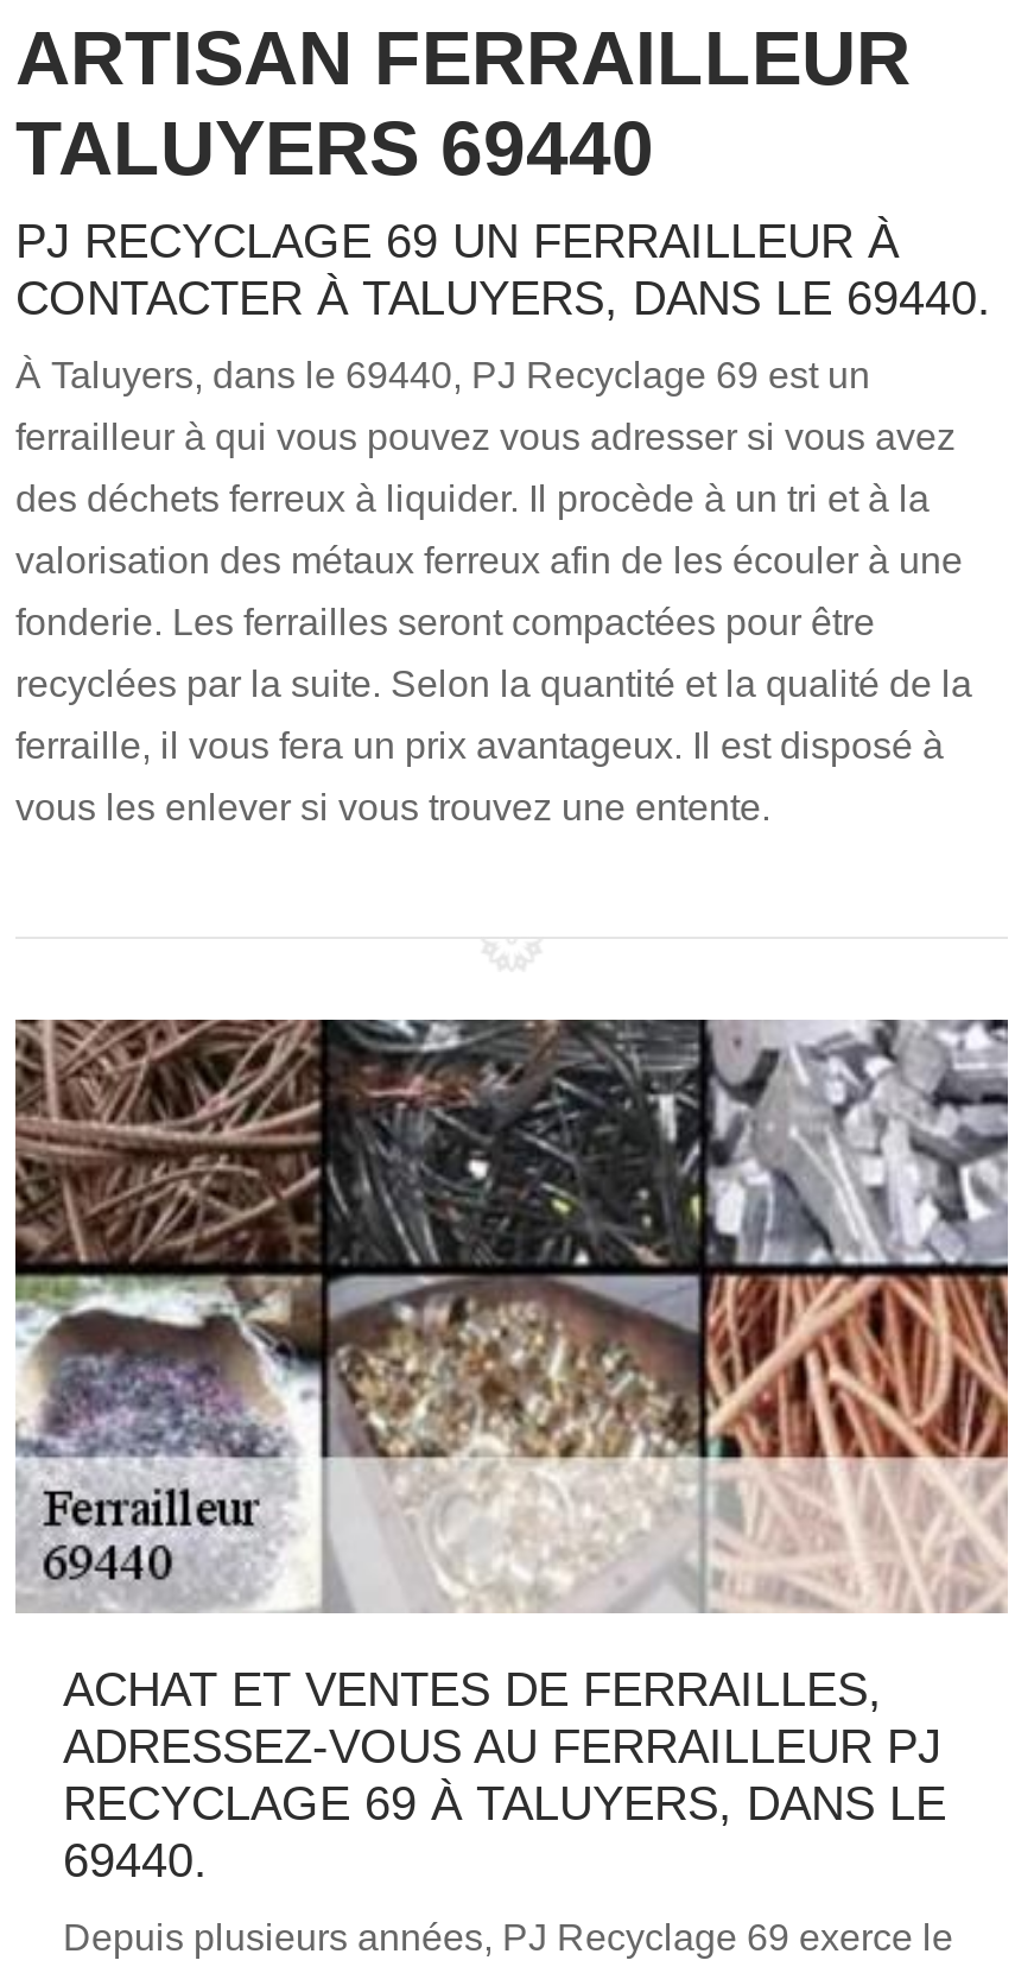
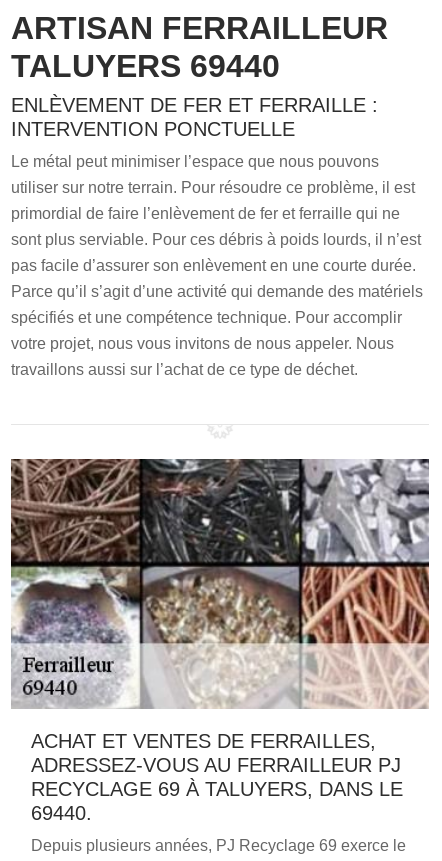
- PJ RECYCLAGE 69 UN FERRAILLEUR À
- CONTACTER À TALUYERS, DANS LE 69440.
- À Taluyers, dans le 69440, PJ Recyclage 69 est un
- ferrailleur à qui vous pouvez vous adresser si vous avez
- des déchets ferreux à liquider. Il procède à un tri et à la
- valorisation des métaux ferreux afin de les écouler à une
- fonderie. Les ferrailles seront compactées pour être
- recyclées par la suite. Selon la quantité et la qualité de la
- ferraille, il vous fera un prix avantageux. Il est disposé à
- vous les enlever si vous trouvez une entente.
+ ENLÈVEMENT DE FER ET FERRAILLE :
+ INTERVENTION PONCTUELLE
+ Le métal peut minimiser l’espace que nous pouvons
+ utiliser sur notre terrain. Pour résoudre ce problème, il est
+ primordial de faire l’enlèvement de fer et ferraille qui ne
+ sont plus serviable. Pour ces débris à poids lourds, il n’est
+ pas facile d’assurer son enlèvement en une courte durée.
+ Parce qu’il s’agit d’une activité qui demande des matériels
+ spécifiés et une compétence technique. Pour accomplir
+ votre projet, nous vous invitons de nous appeler. Nous
+ travaillons aussi sur l’achat de ce type de déchet.
